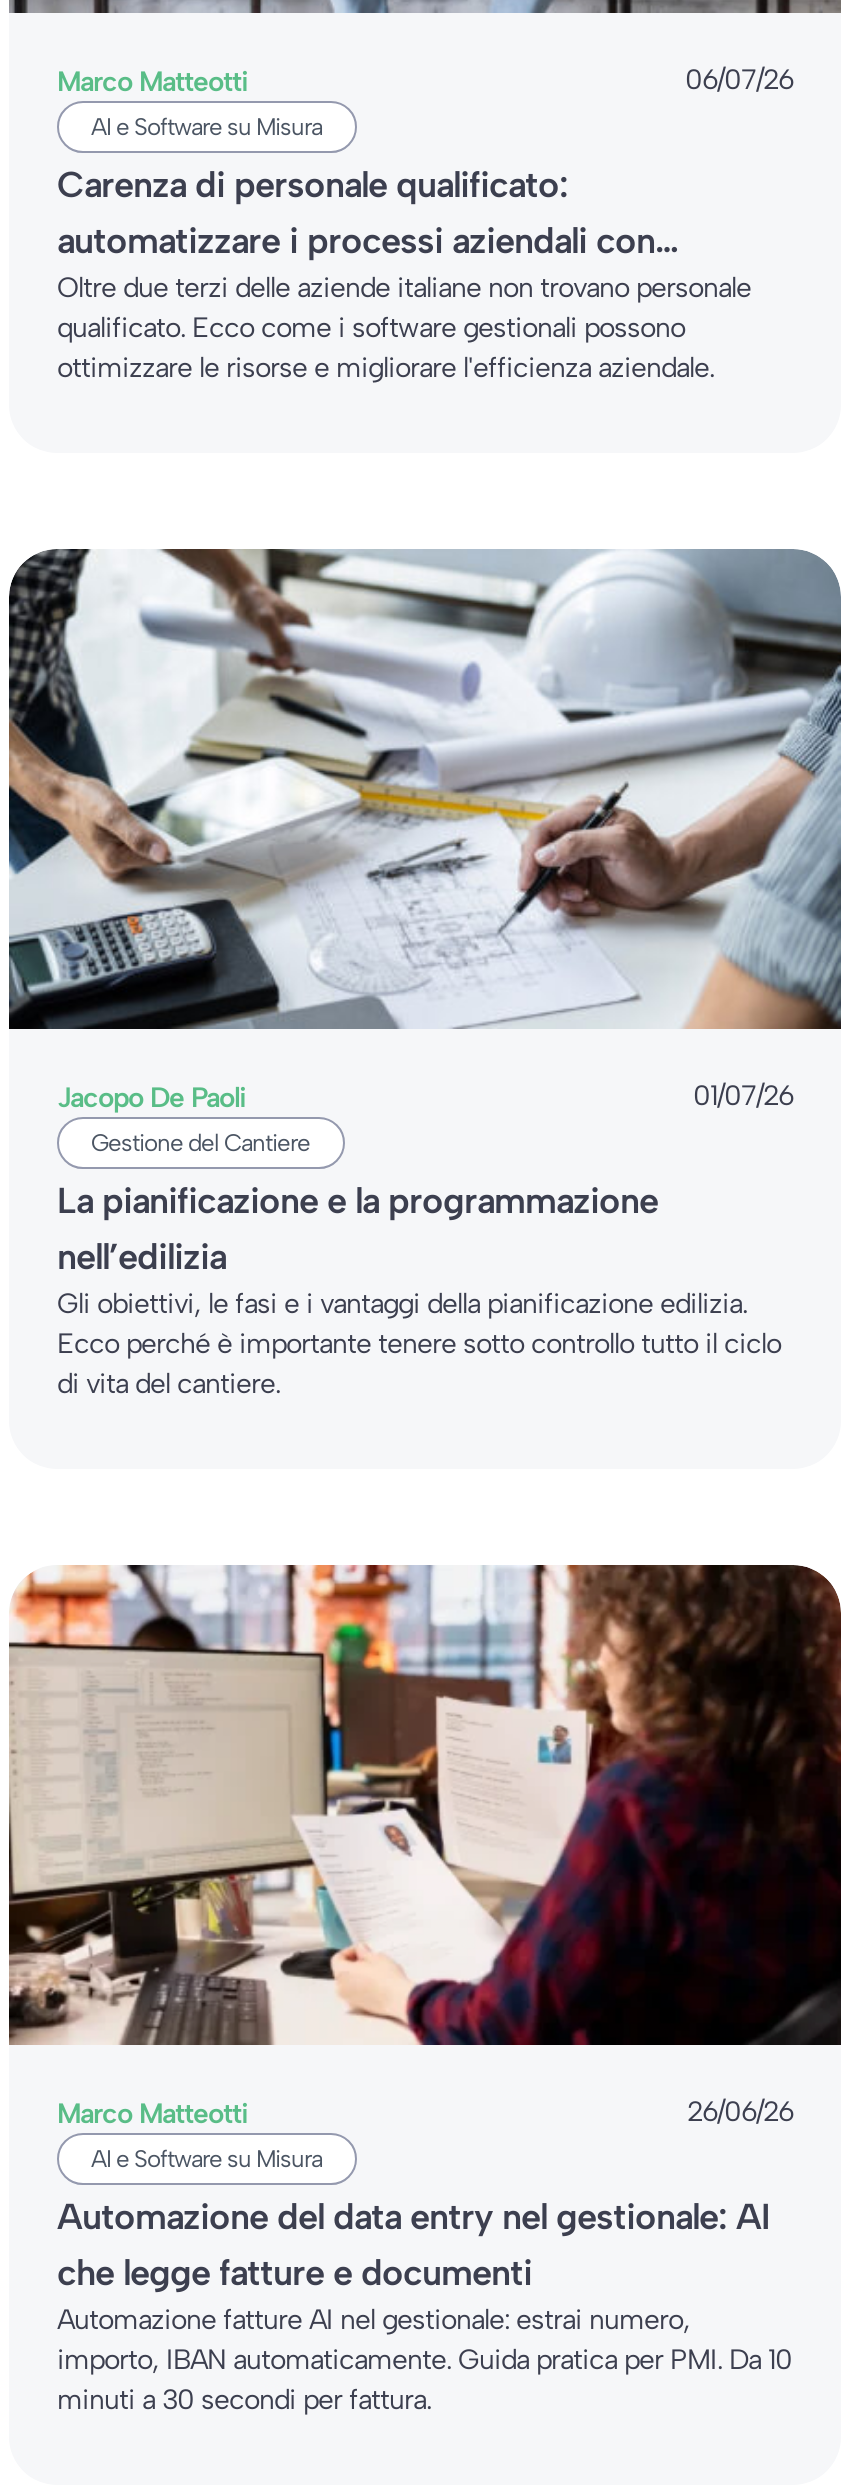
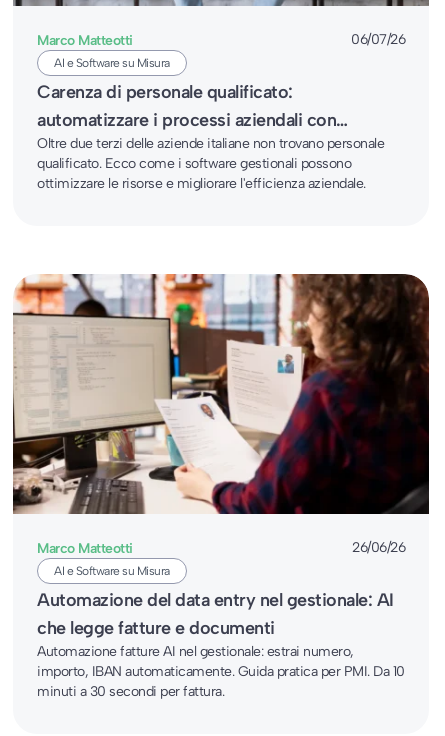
- [image]
- Jacopo De Paoli
- 01/07/26
- Gestione del Cantiere
- La pianificazione e la programmazione
- nell’edilizia
- Gli obiettivi, le fasi e i vantaggi della pianificazione edilizia.
- Ecco perché è importante tenere sotto controllo tutto il ciclo
- di vita del cantiere.
